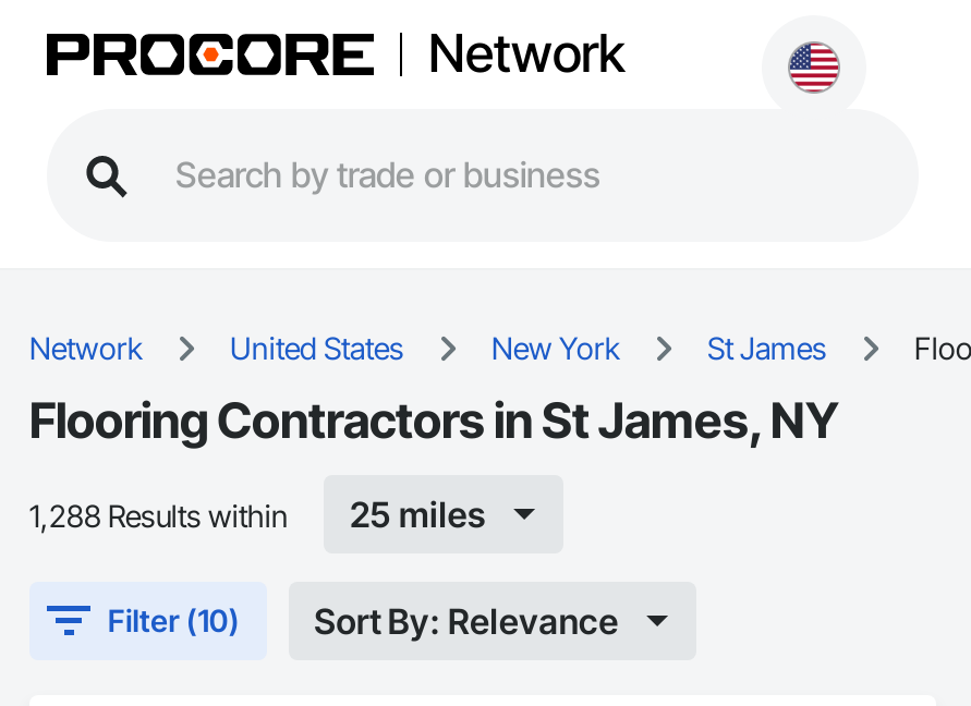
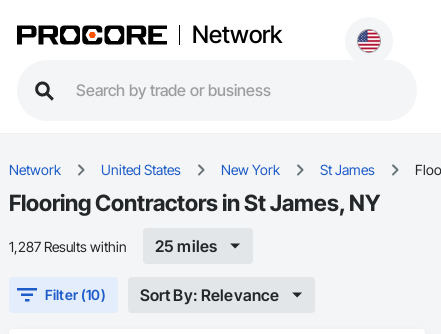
- 1,288 Results within
+ 1,287 Results within
